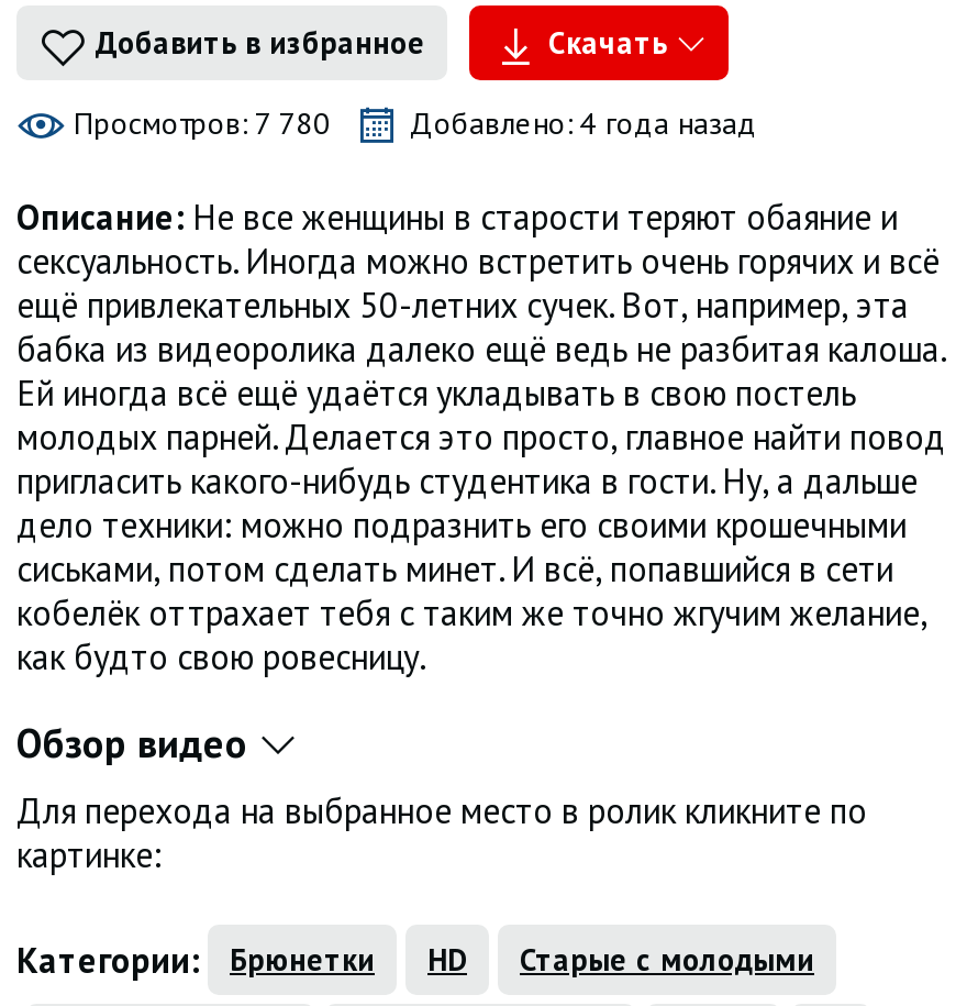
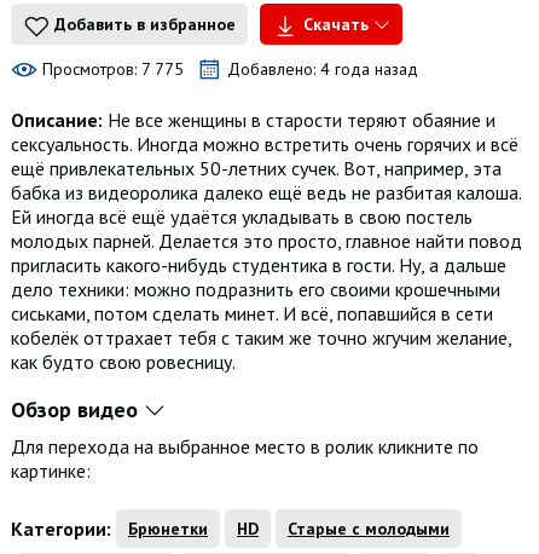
- Просмотров: 7 780 Добавлено: 4 года назад
+ Просмотров: 7 775 Добавлено: 4 года назад
